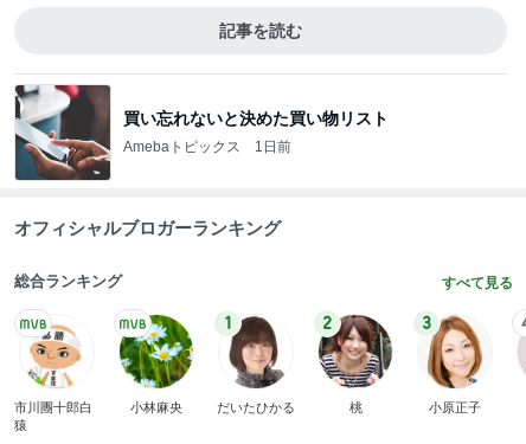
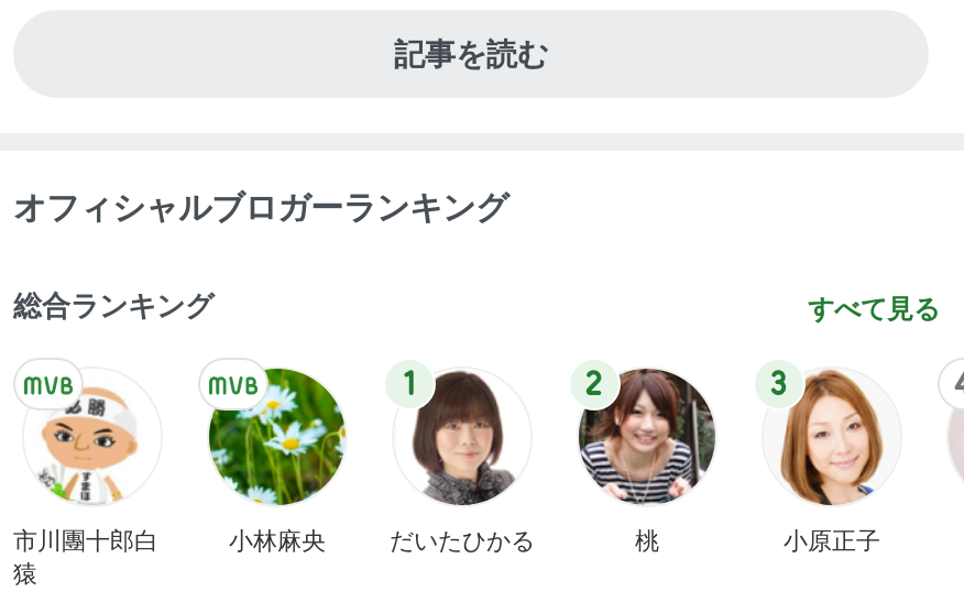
- [image]
- 買い忘れないと決めた買い物リスト
- Amebaトピックス
- 1日前
